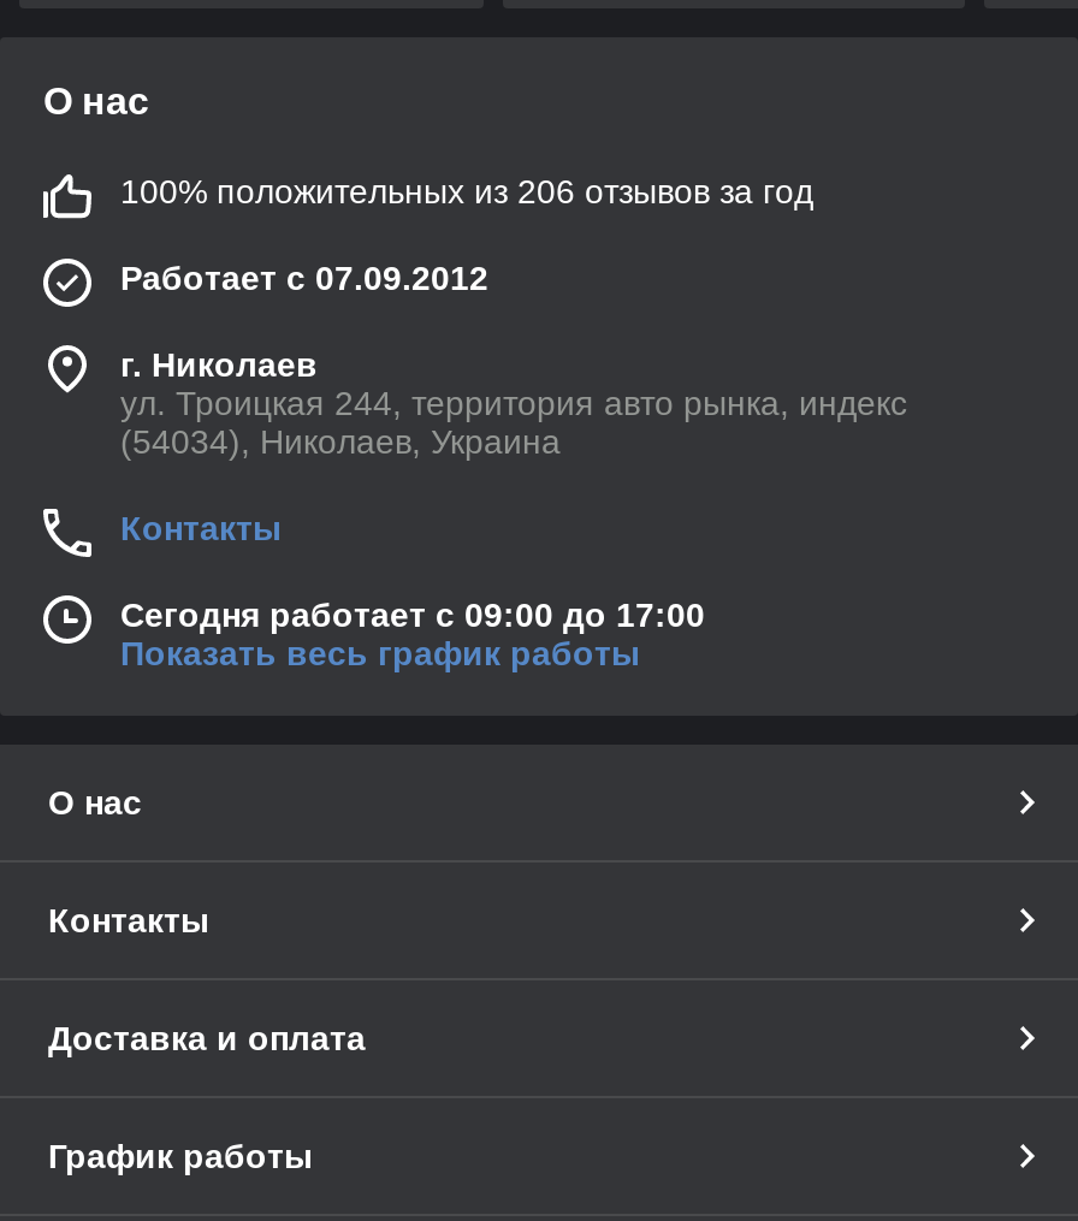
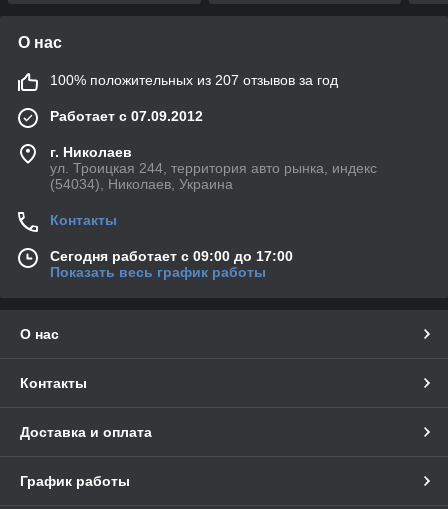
- 100% положительных из 206 отзывов за год
+ 100% положительных из 207 отзывов за год
